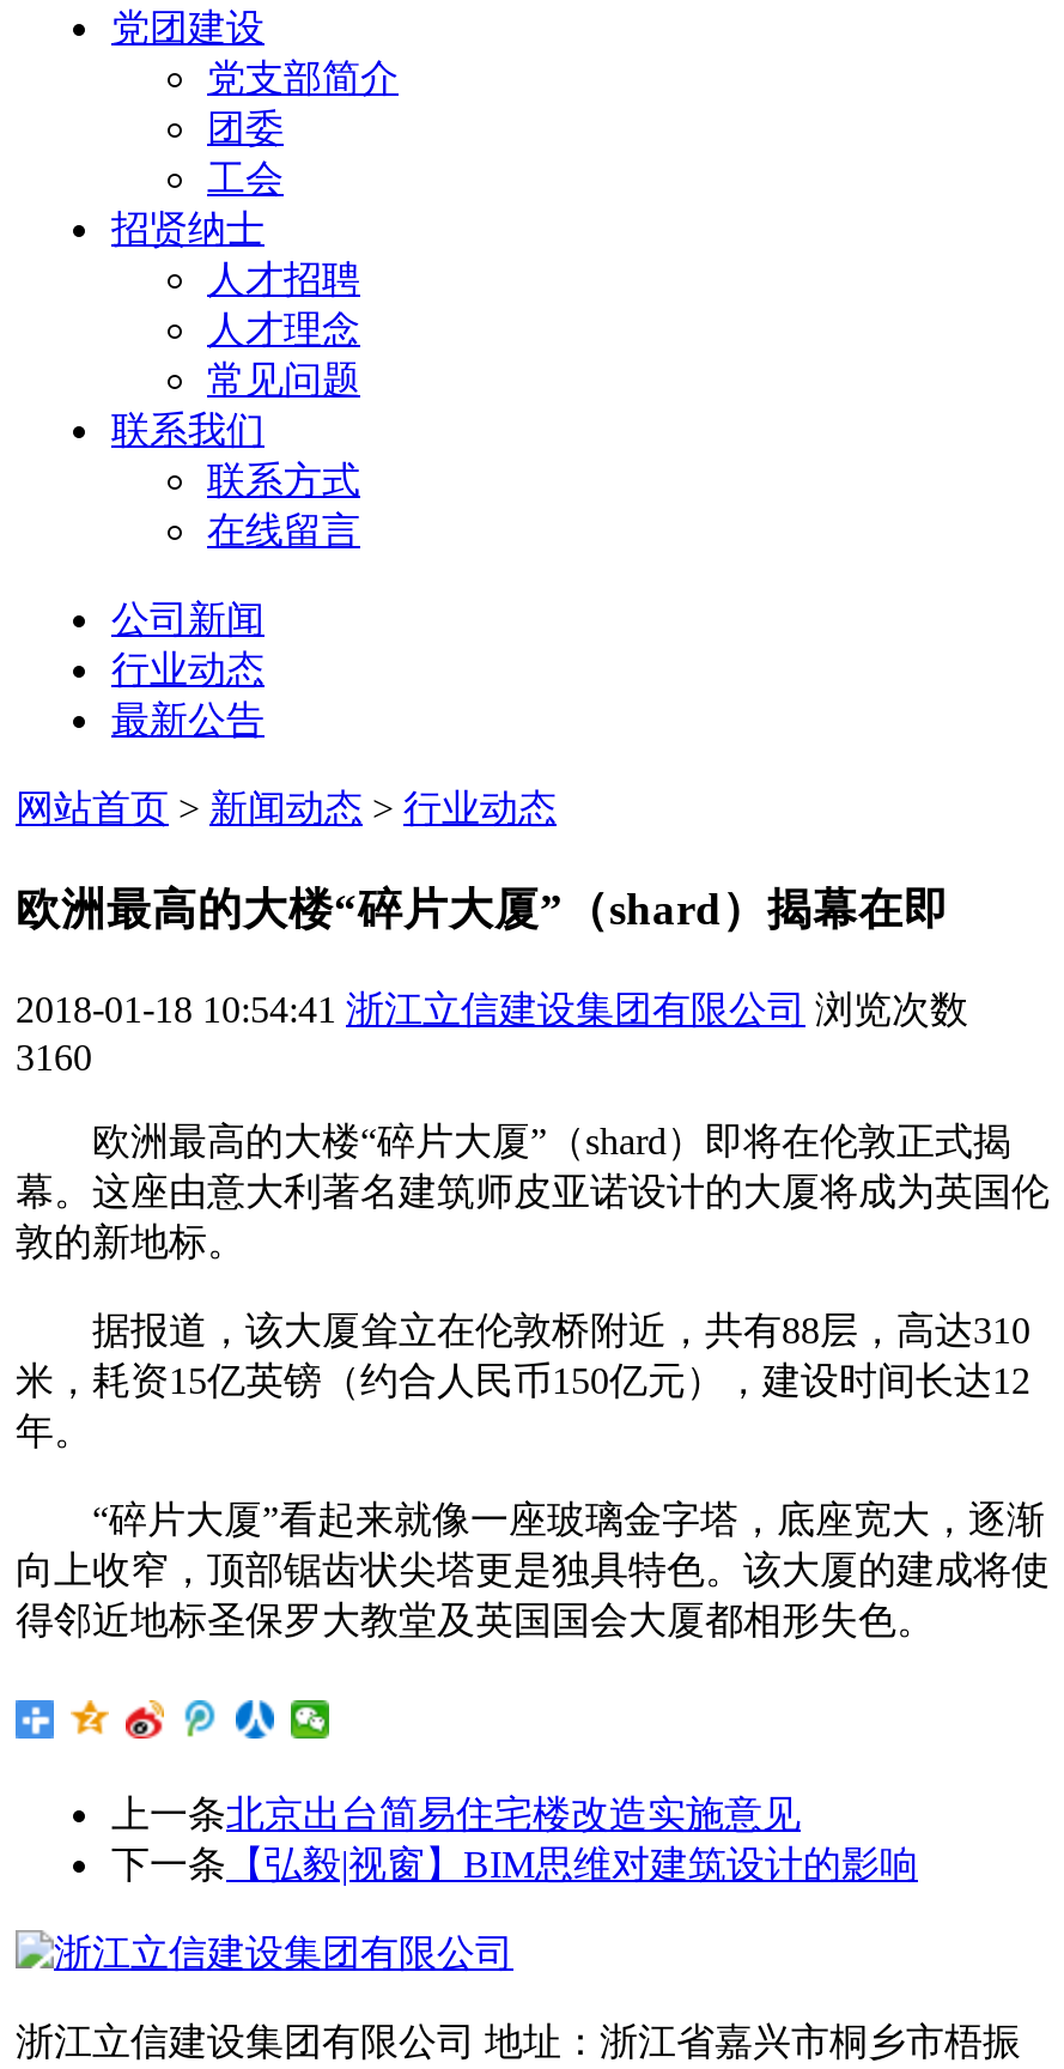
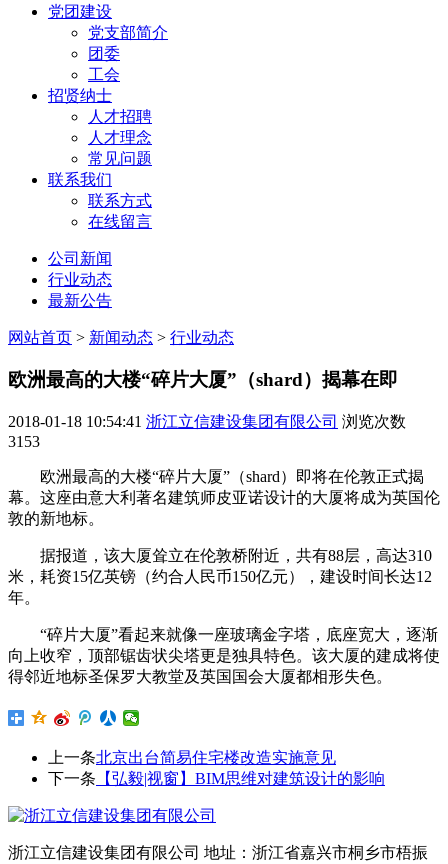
- 3160
+ 3153
